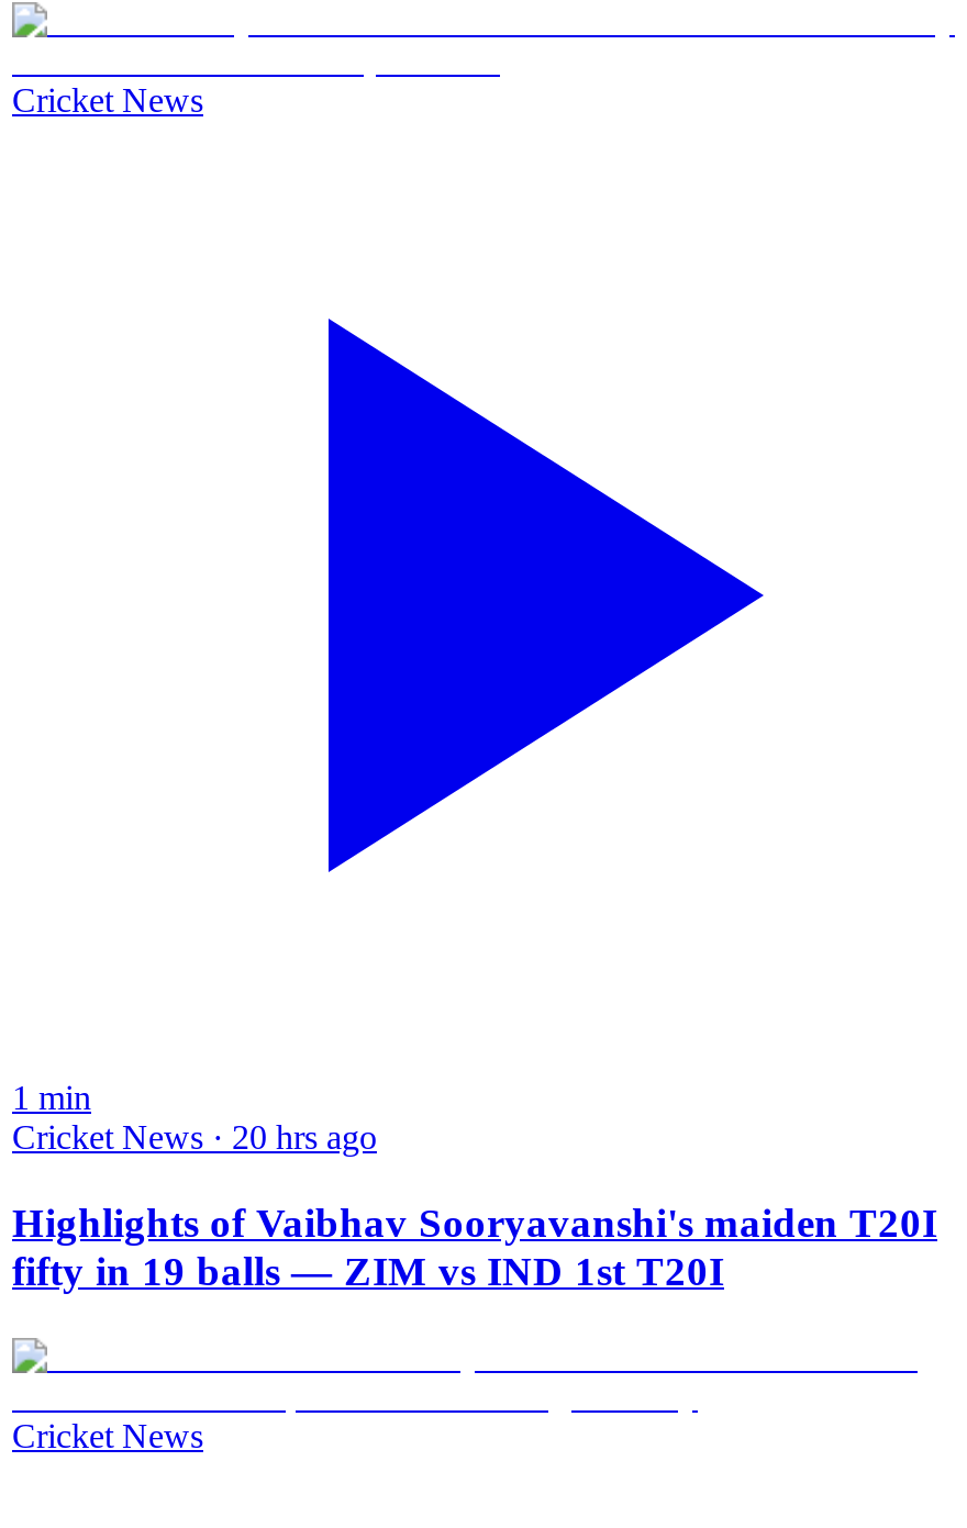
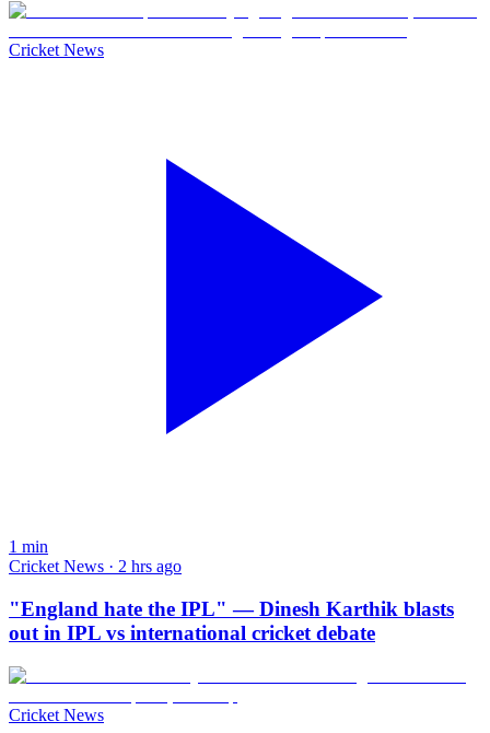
- Cricket News · 20 hrs ago
+ Cricket News · 2 hrs ago

- Highlights of Vaibhav Sooryavanshi's maiden T20I
- fifty in 19 balls — ZIM vs IND 1st T20I
+ "England hate the IPL" — Dinesh Karthik blasts
+ out in IPL vs international cricket debate
